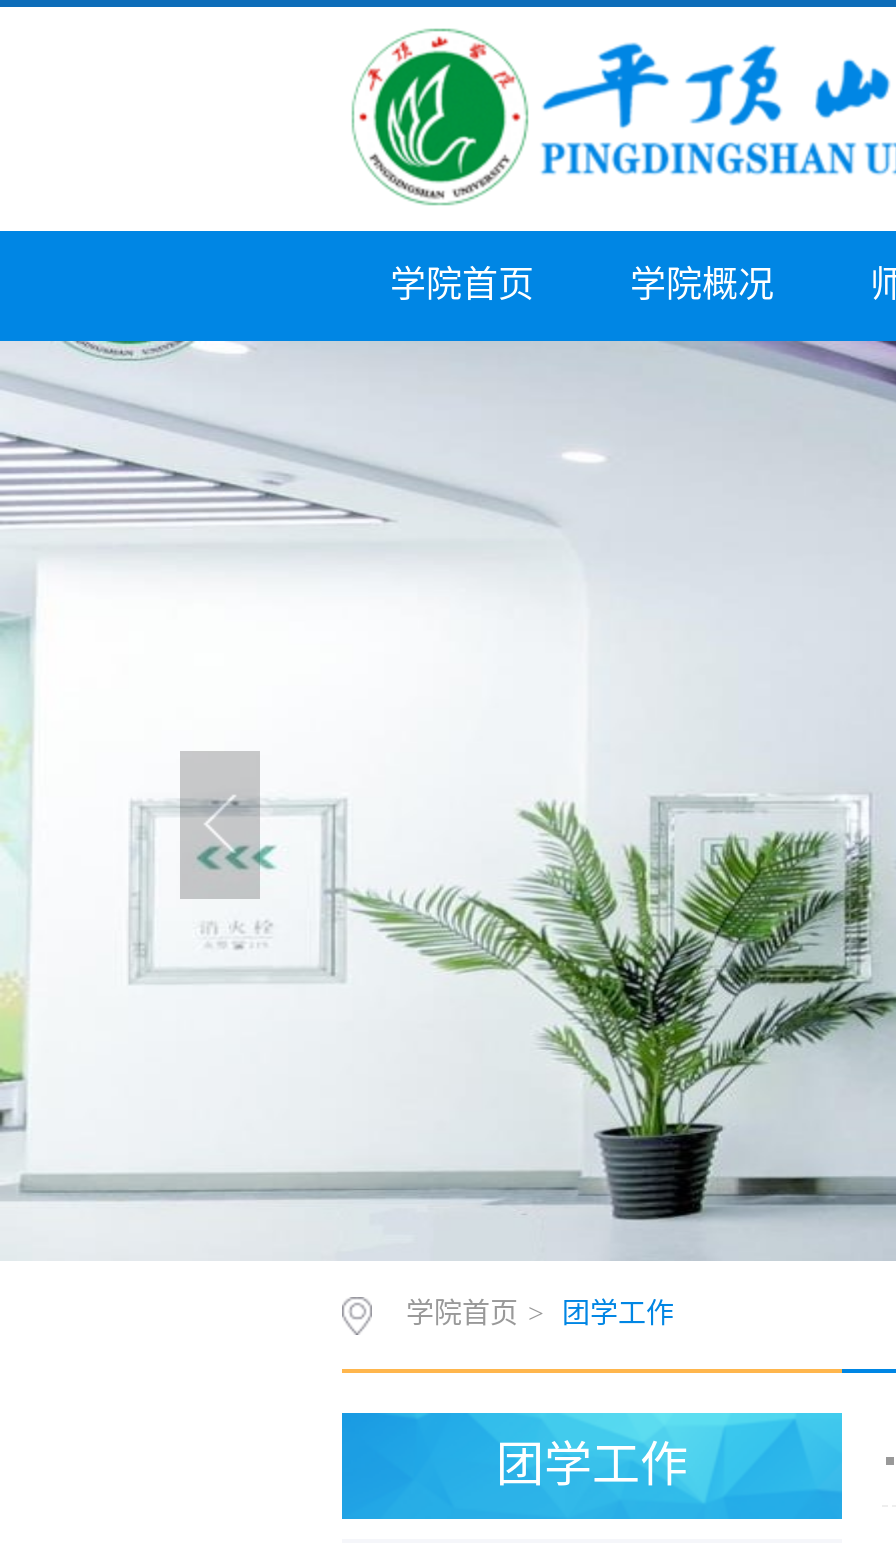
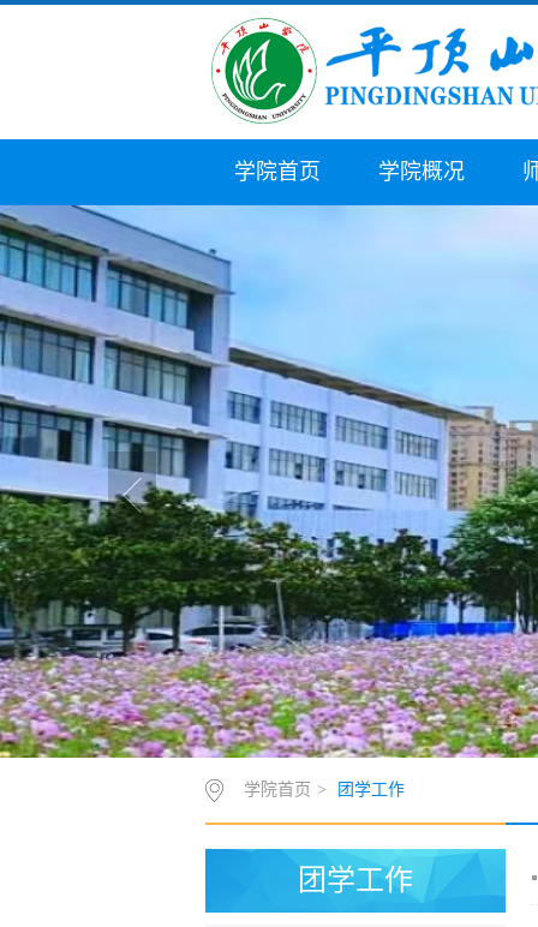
- [image]
+ [image]
